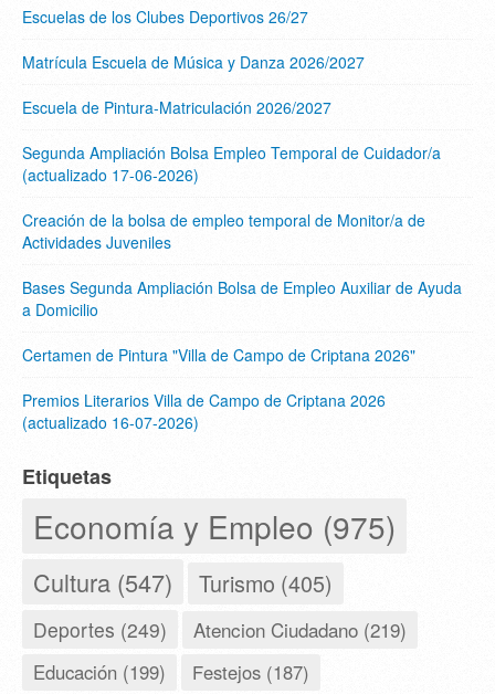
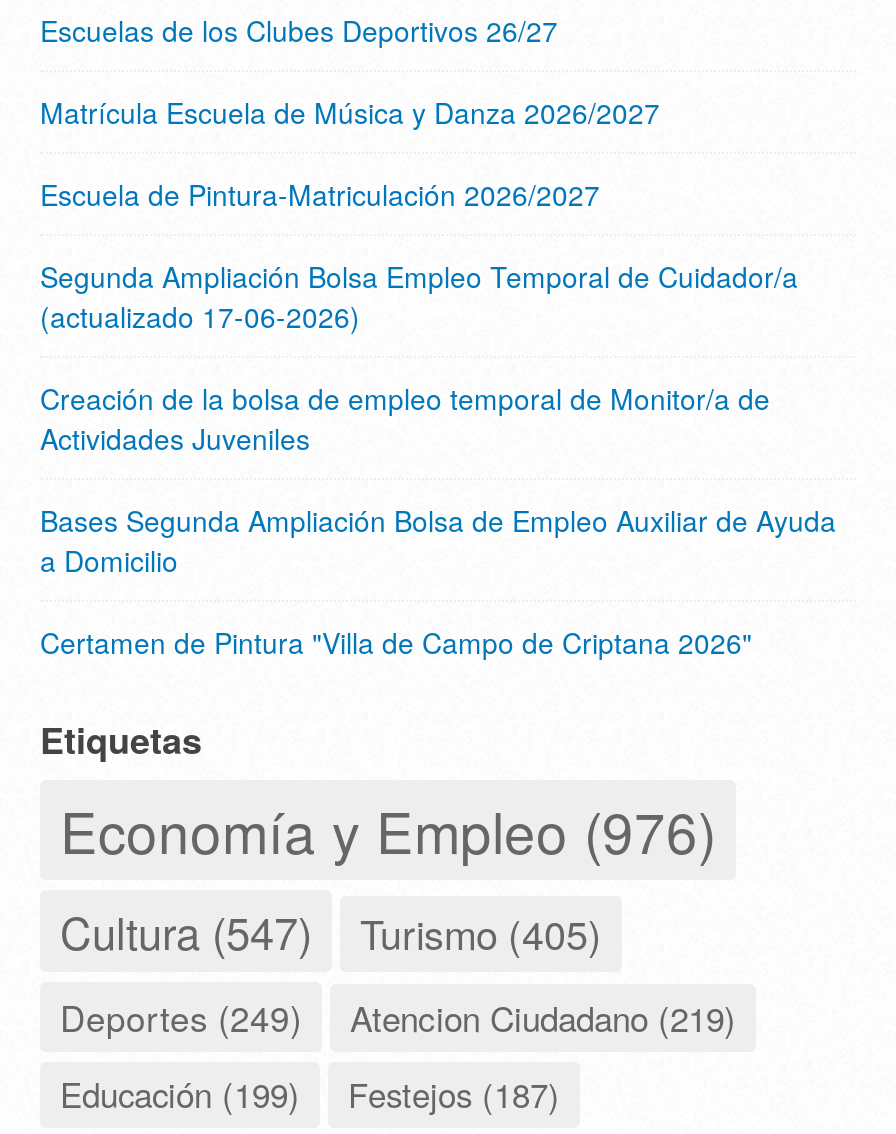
- Premios Literarios Villa de Campo de Criptana 2026
- (actualizado 16-07-2026)

- Economía y Empleo (975)
+ Economía y Empleo (976)
